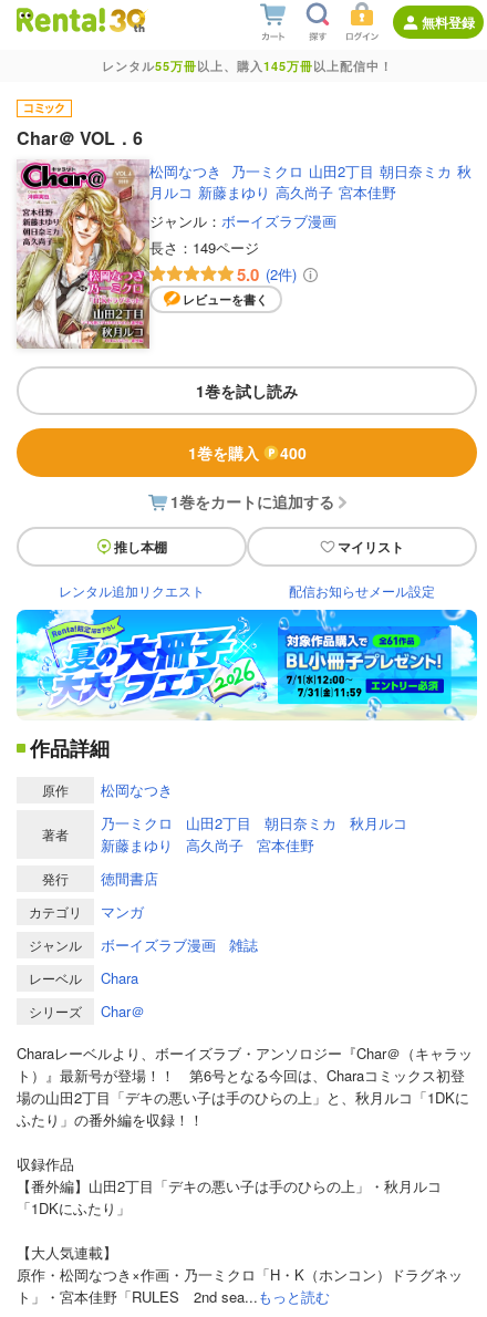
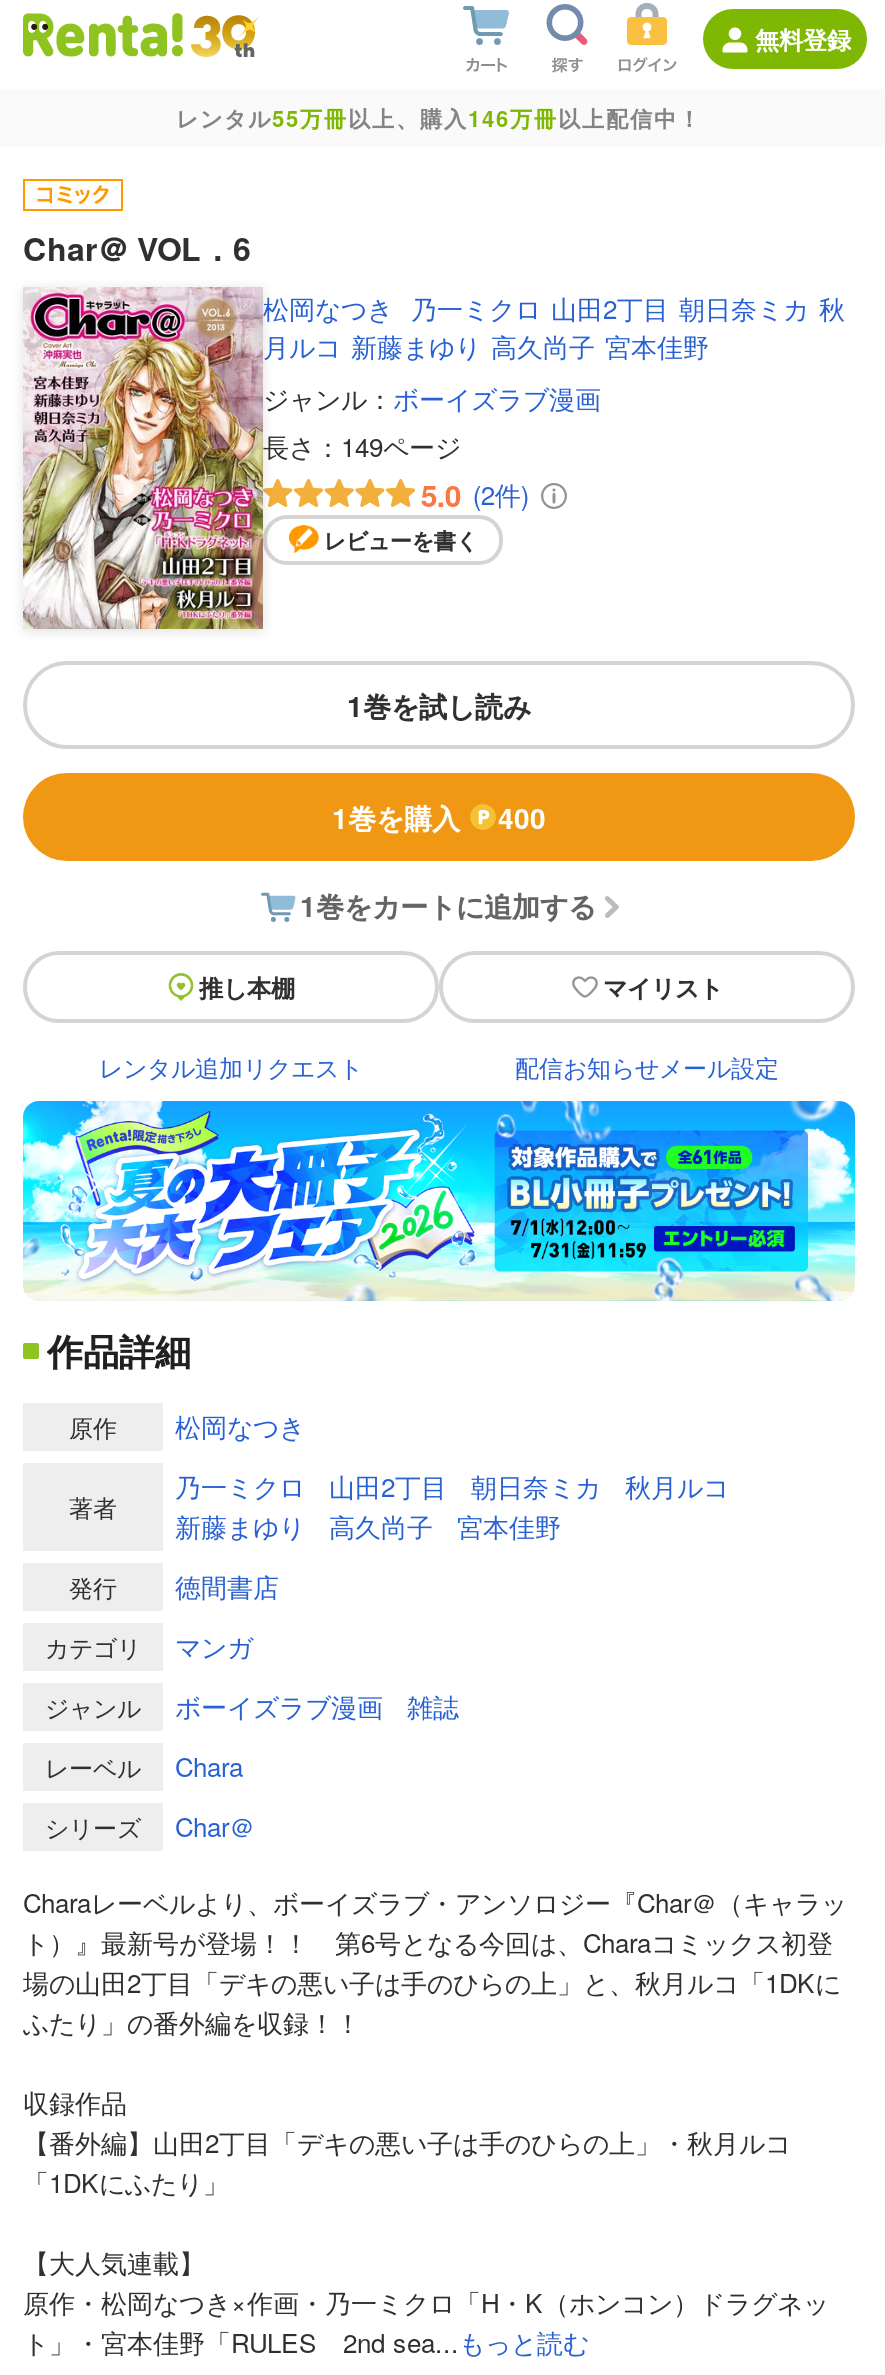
- レンタル55万冊以上、購入145万冊以上配信中！
+ レンタル55万冊以上、購入146万冊以上配信中！
